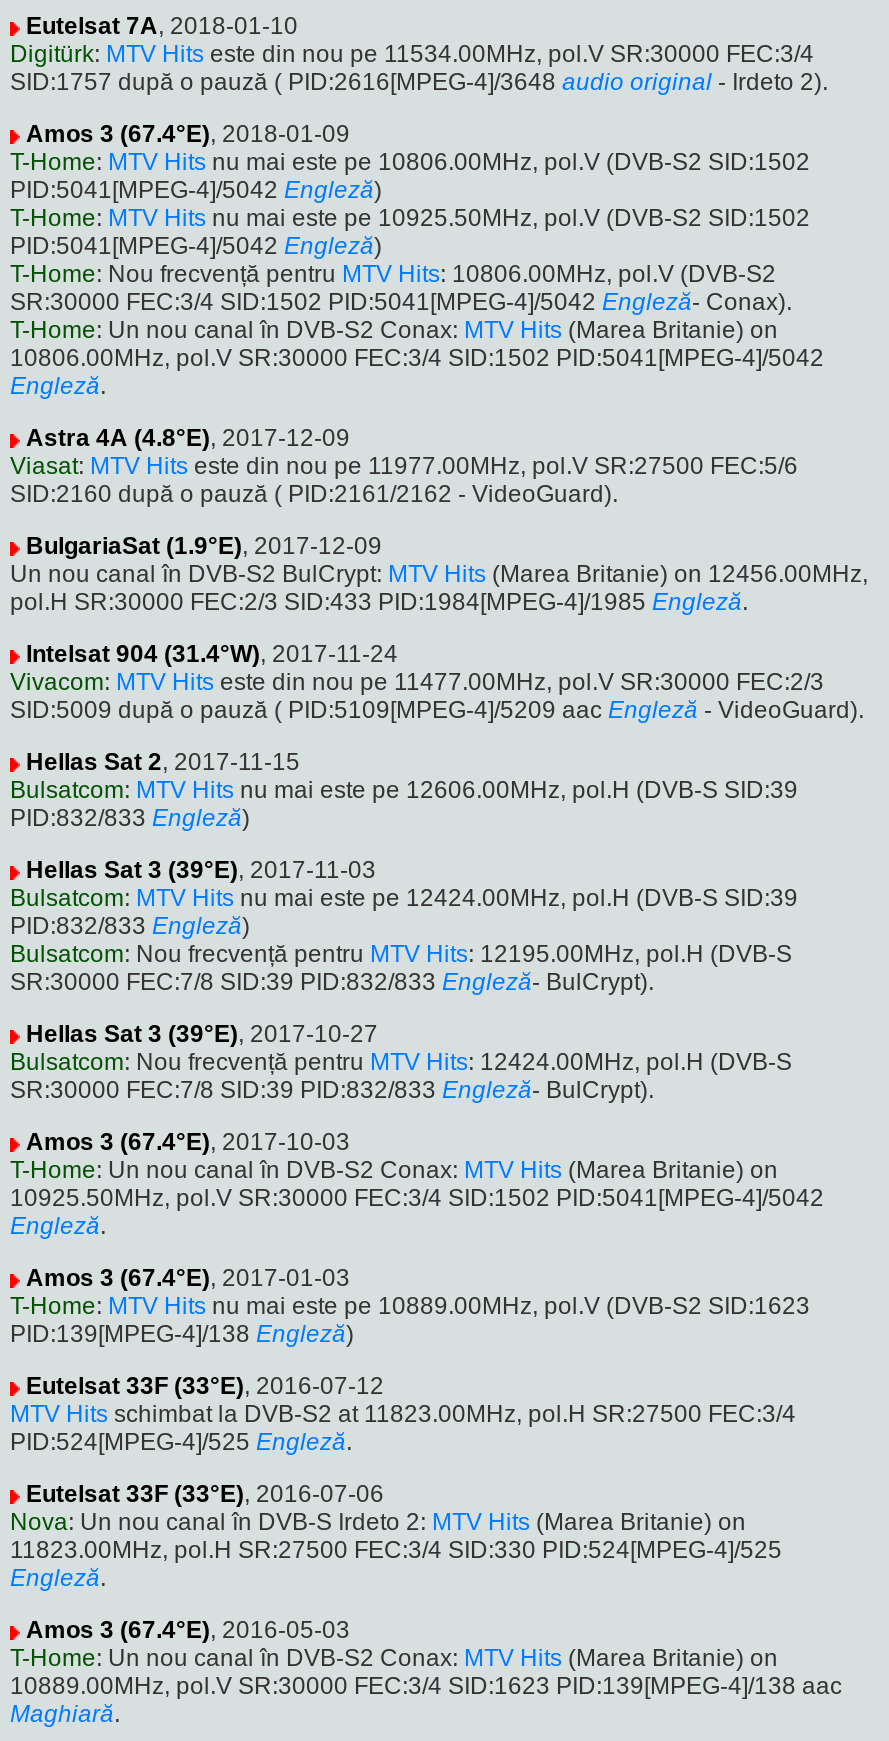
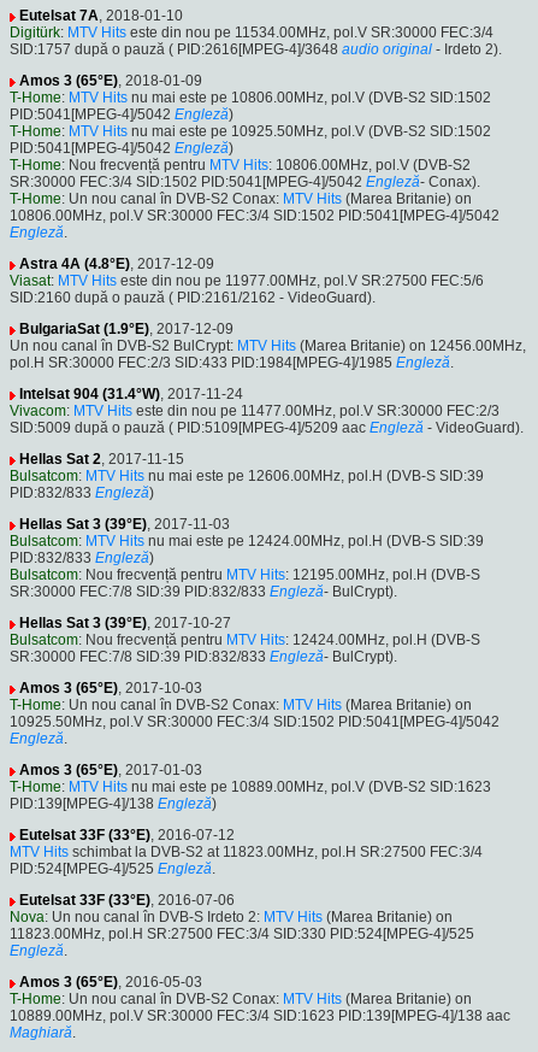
- Amos 3 (67.4°E), 2018-01-09
+ Amos 3 (65°E), 2018-01-09

- Amos 3 (67.4°E), 2017-10-03
+ Amos 3 (65°E), 2017-10-03

- Amos 3 (67.4°E), 2017-01-03
+ Amos 3 (65°E), 2017-01-03

- Amos 3 (67.4°E), 2016-05-03
+ Amos 3 (65°E), 2016-05-03
